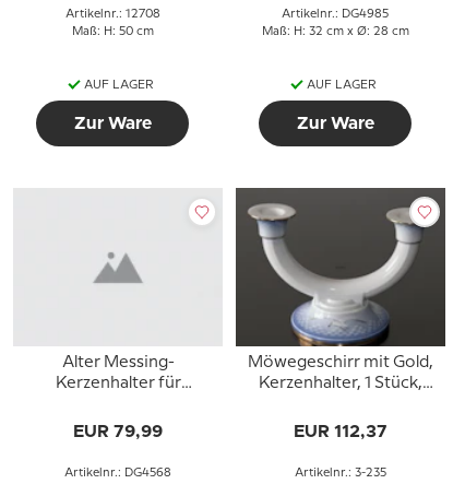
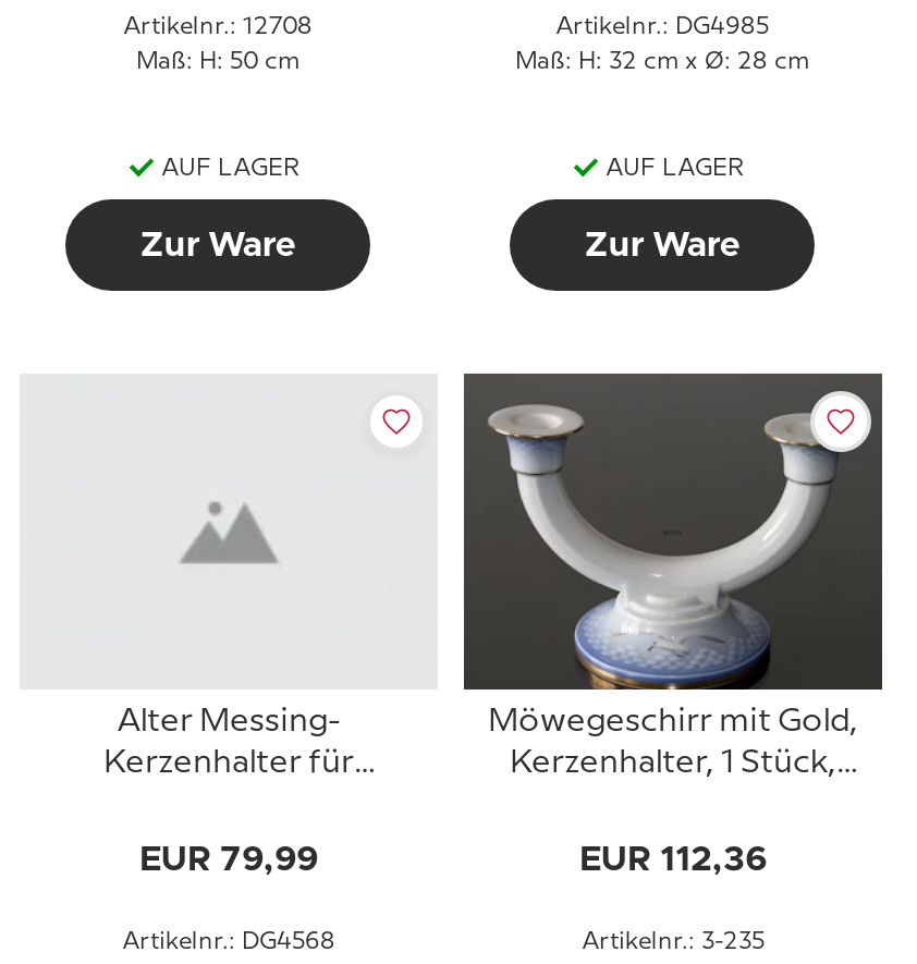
- EUR 112,37
+ EUR 112,36
